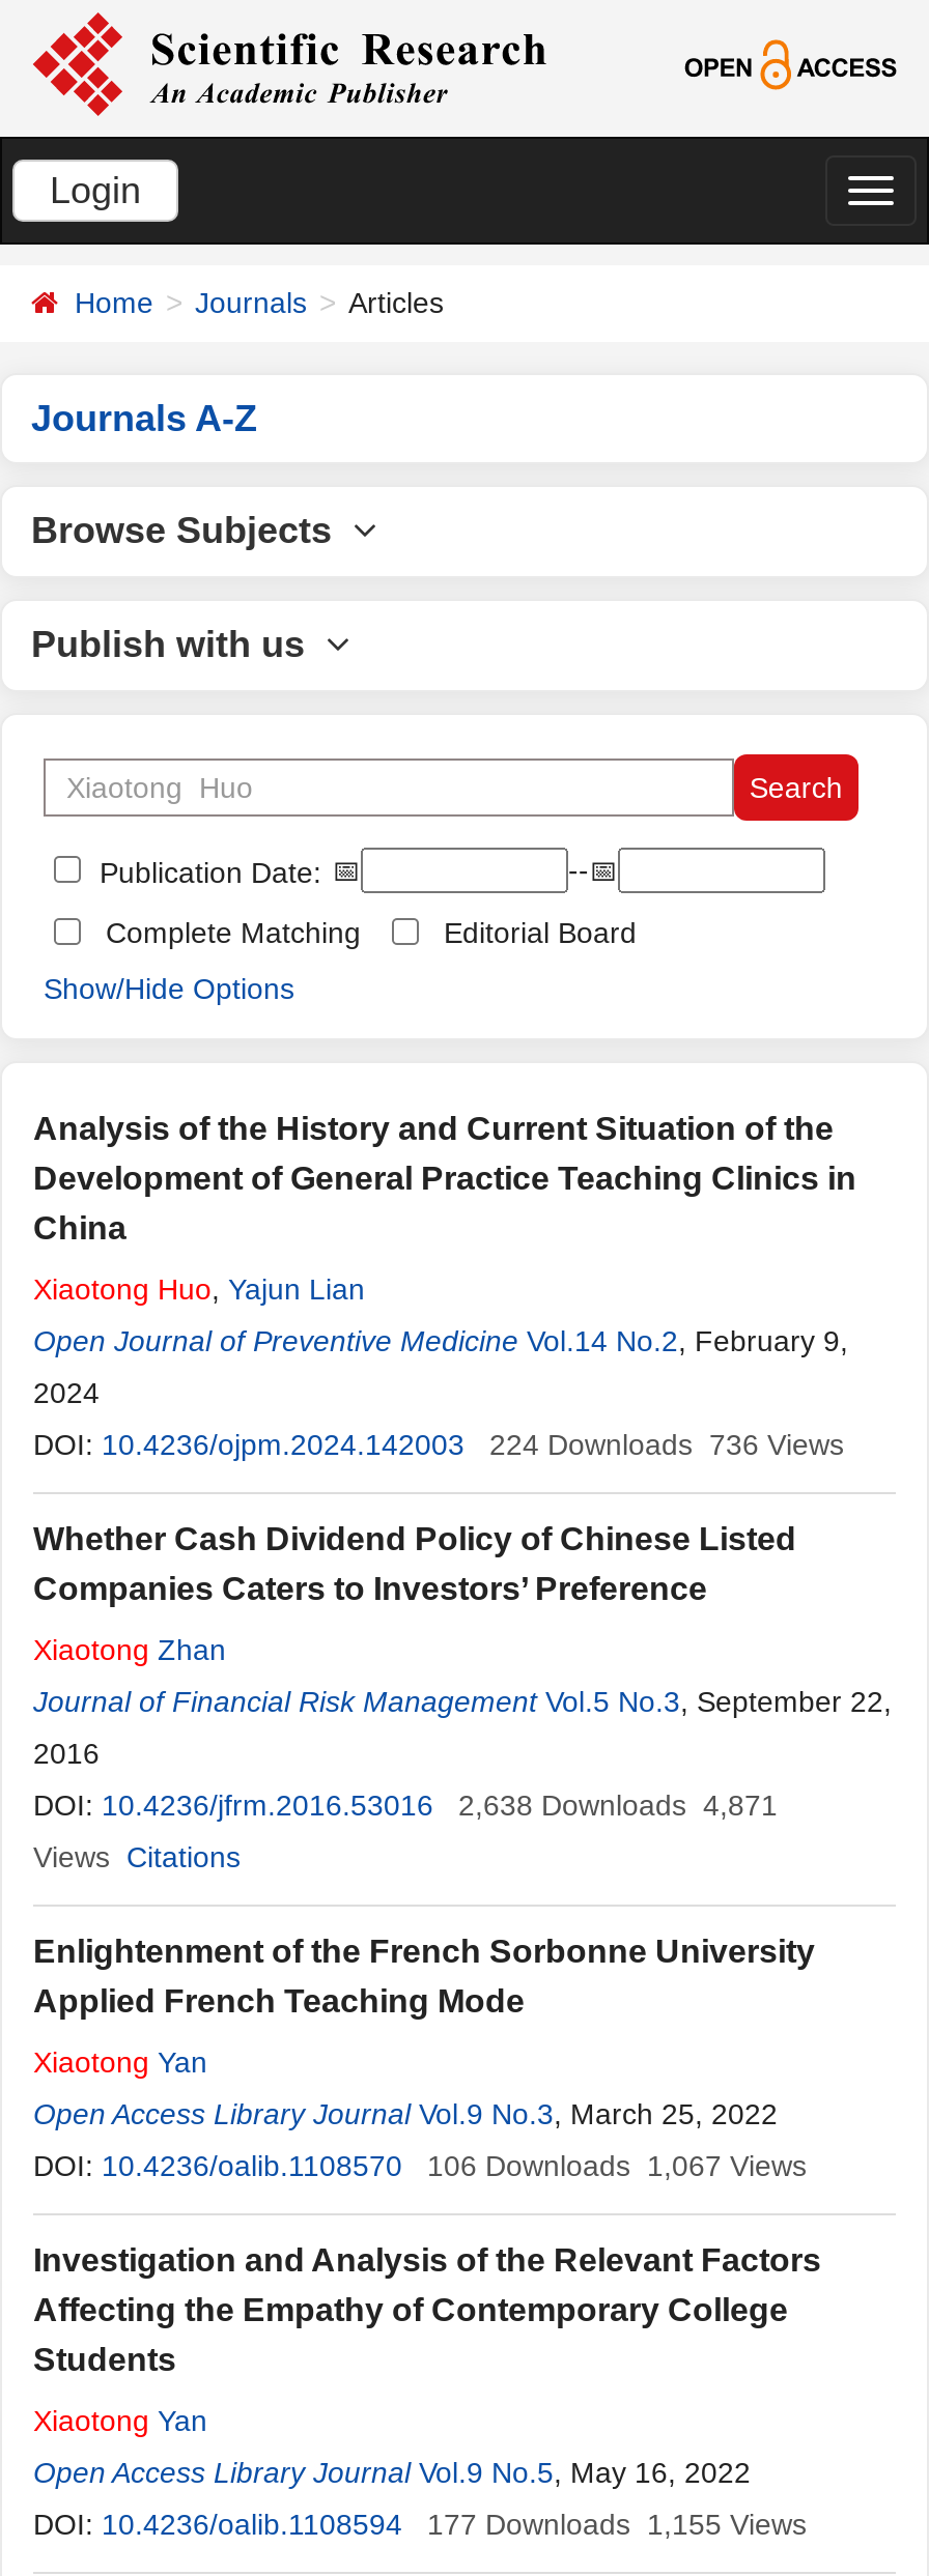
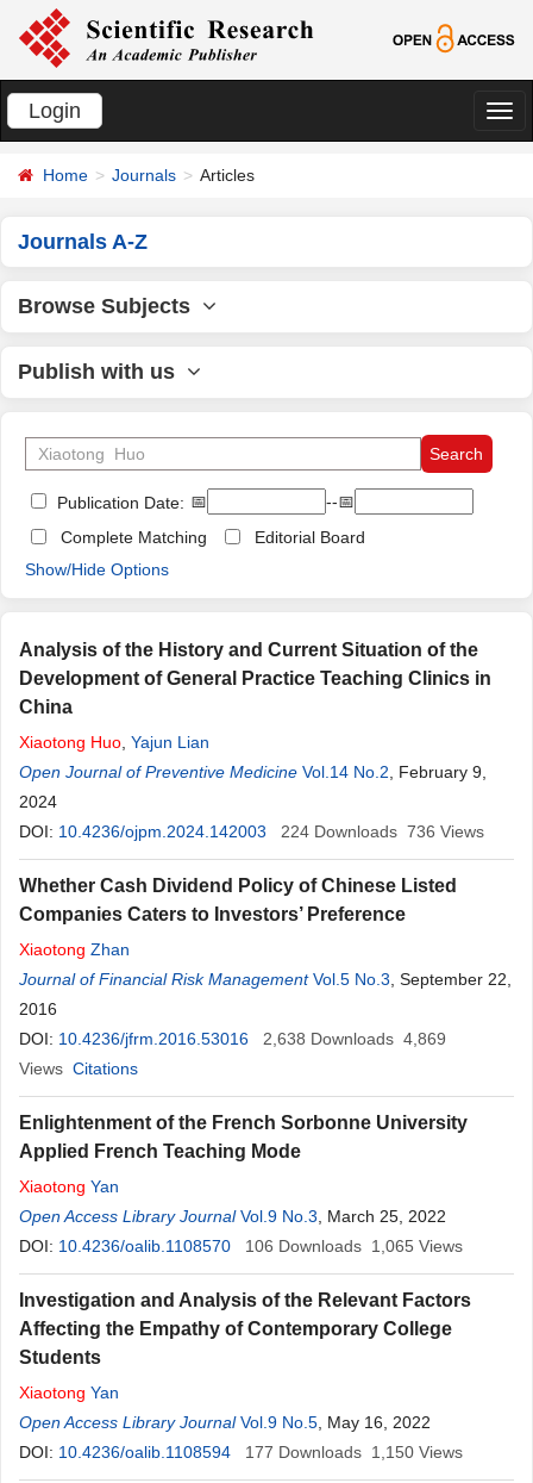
- DOI: 10.4236/jfrm.2016.53016 2,638 Downloads 4,871
+ DOI: 10.4236/jfrm.2016.53016 2,638 Downloads 4,869

- 106 Downloads 1,067 Views
+ 106 Downloads 1,065 Views

- 177 Downloads 1,155 Views
+ 177 Downloads 1,150 Views
